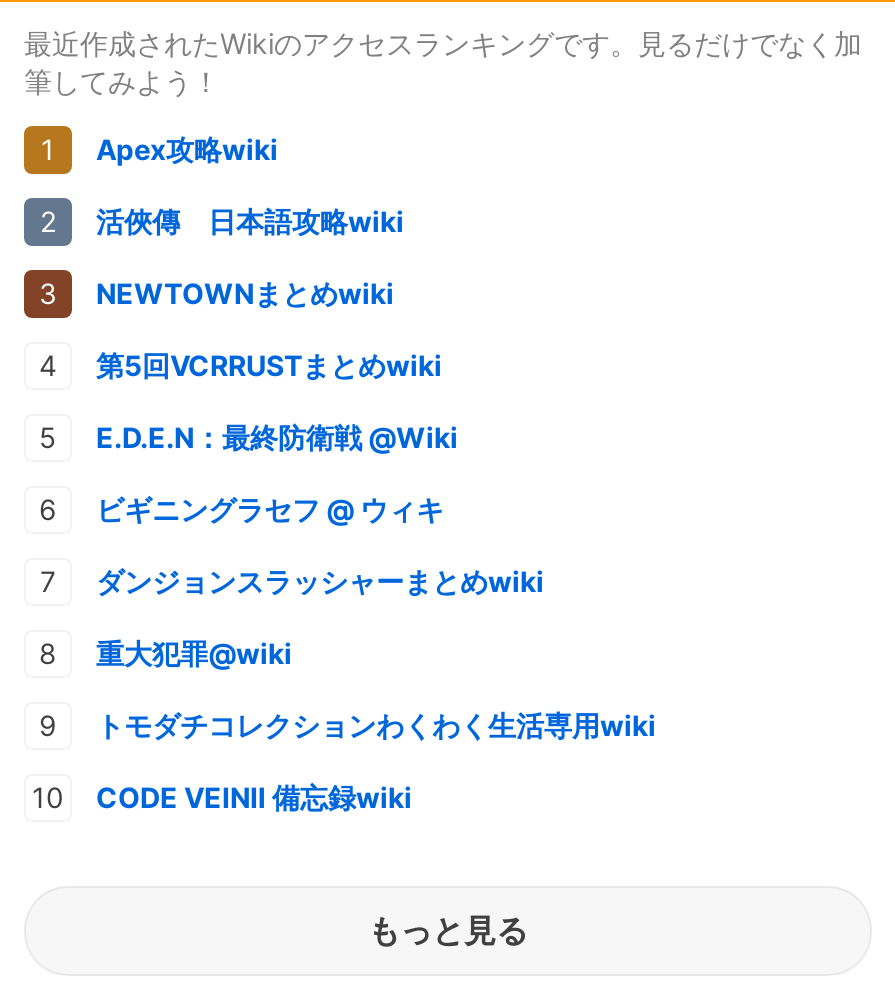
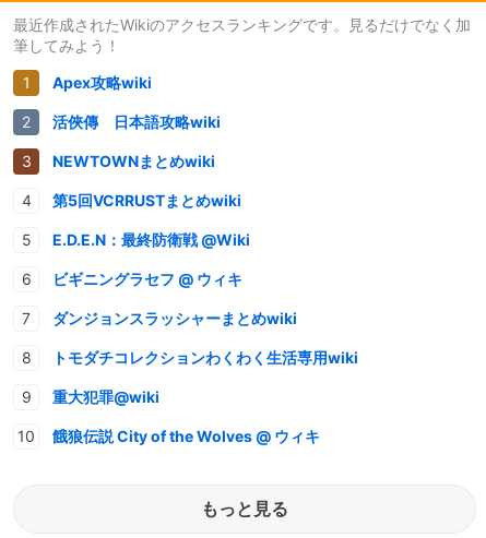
moved down: 重大犯罪@wiki

moved up: トモダチコレクションわくわく生活専用wiki

- CODE VEINⅡ 備忘録wiki
+ 餓狼伝説 City of the Wolves @ ウィキ
